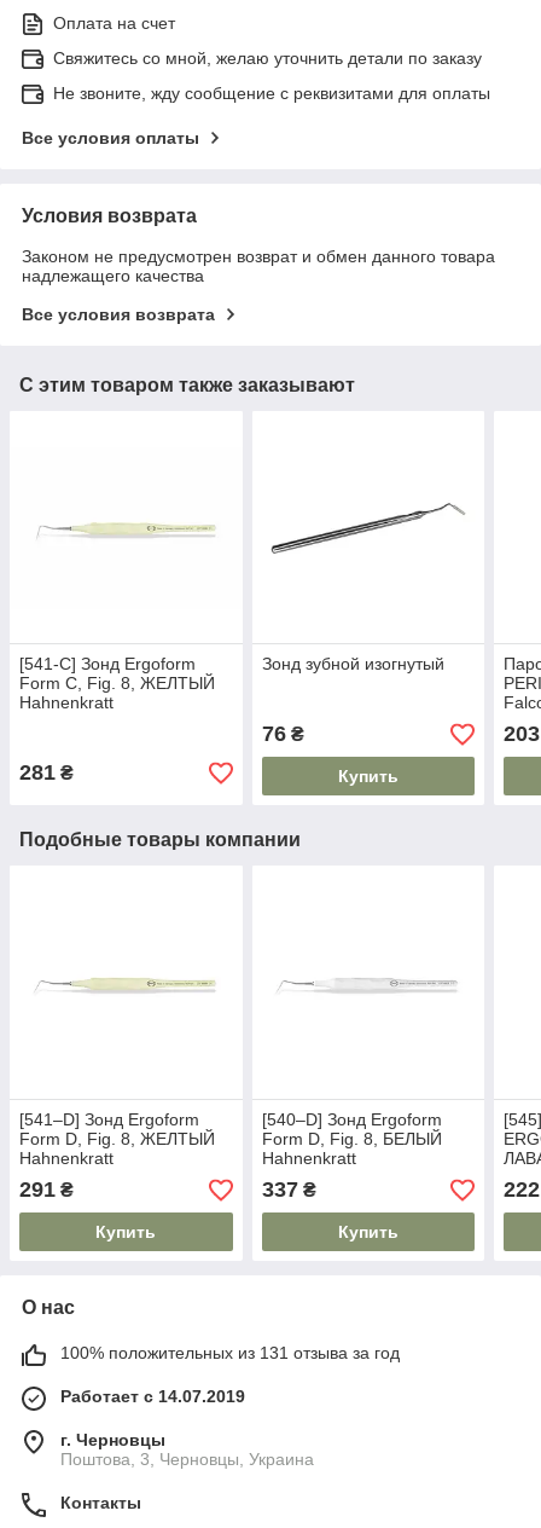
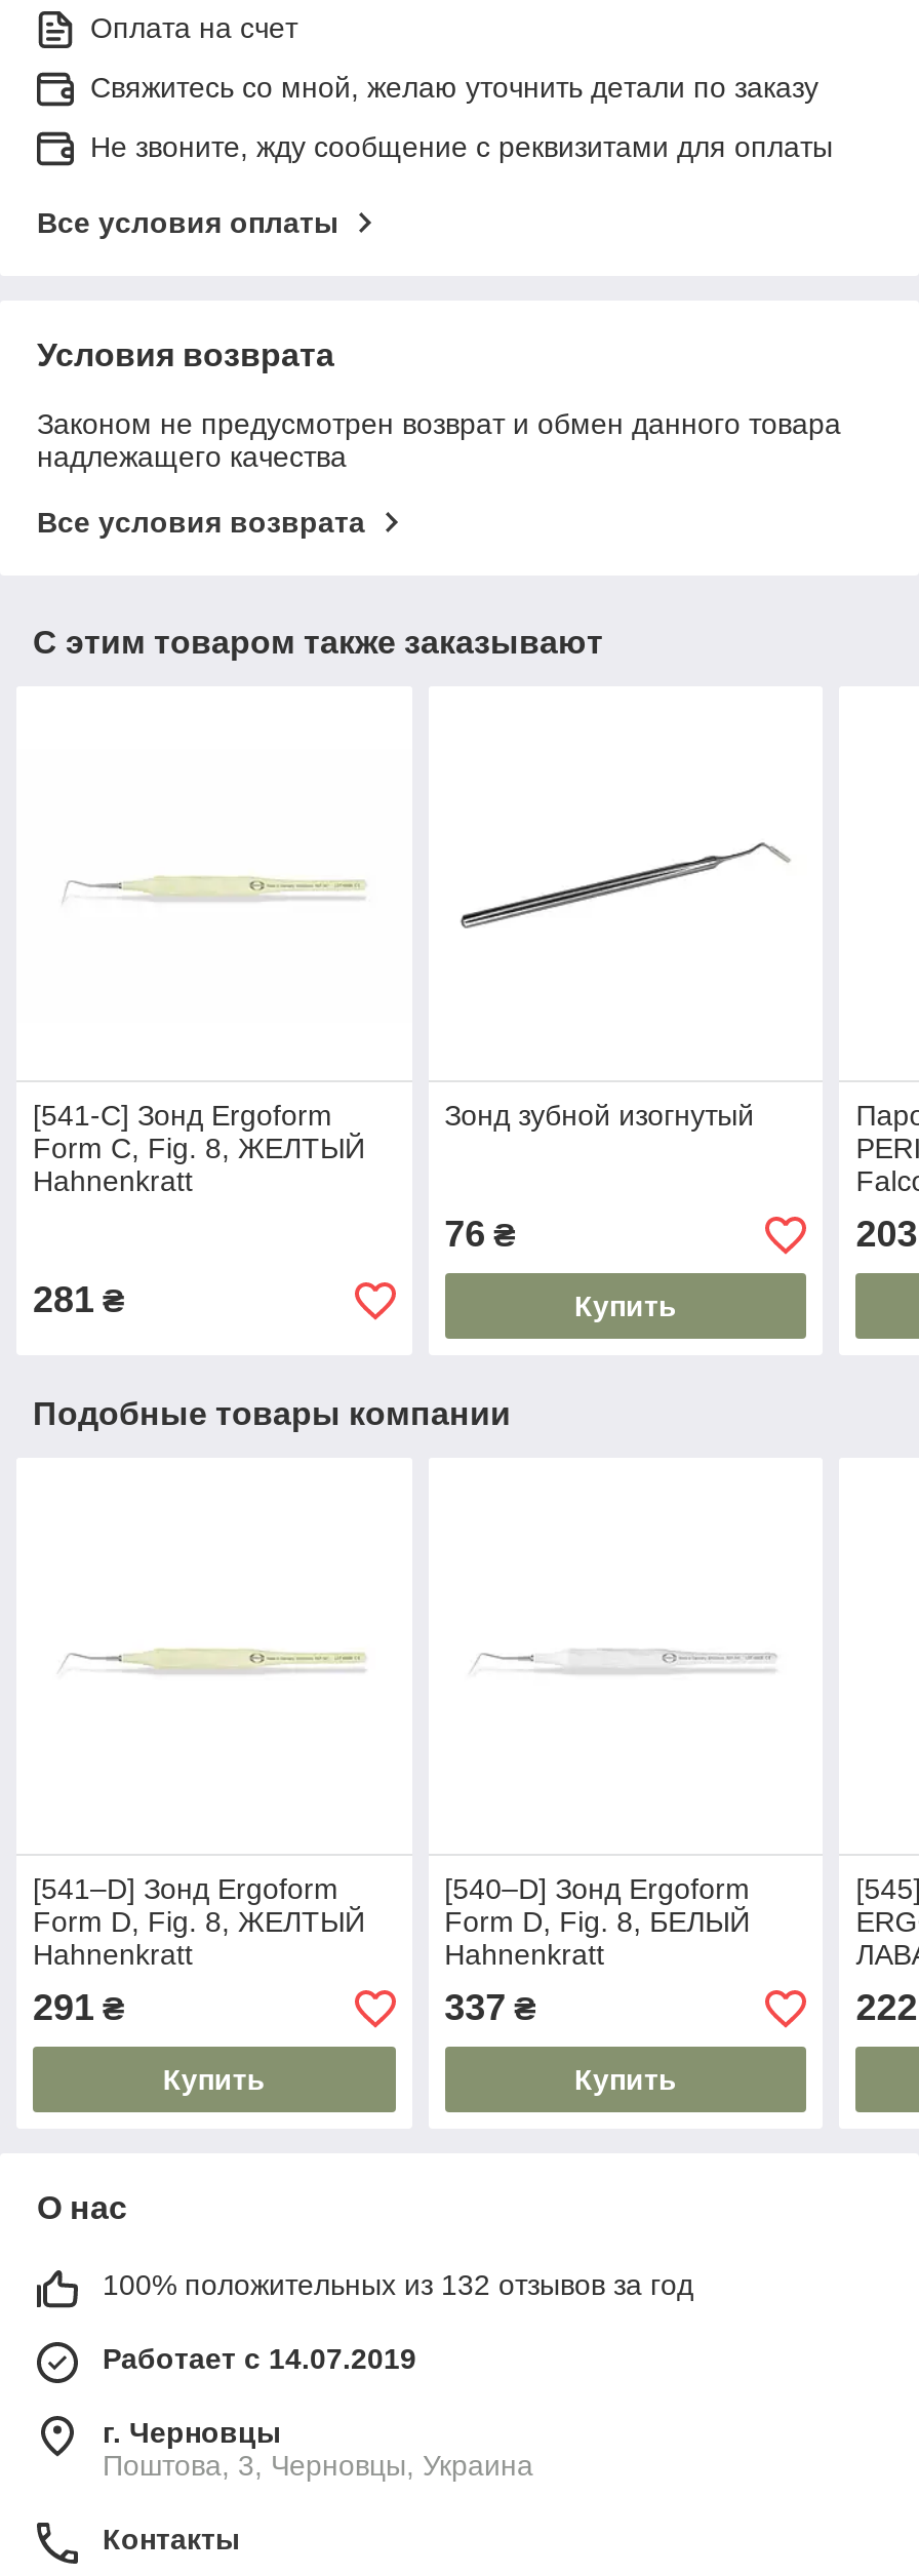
- 100% положительных из 131 отзыва за год
+ 100% положительных из 132 отзывов за год
